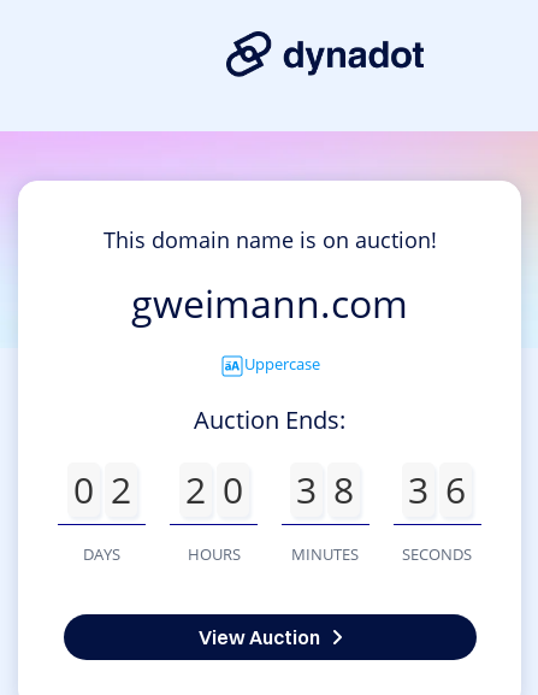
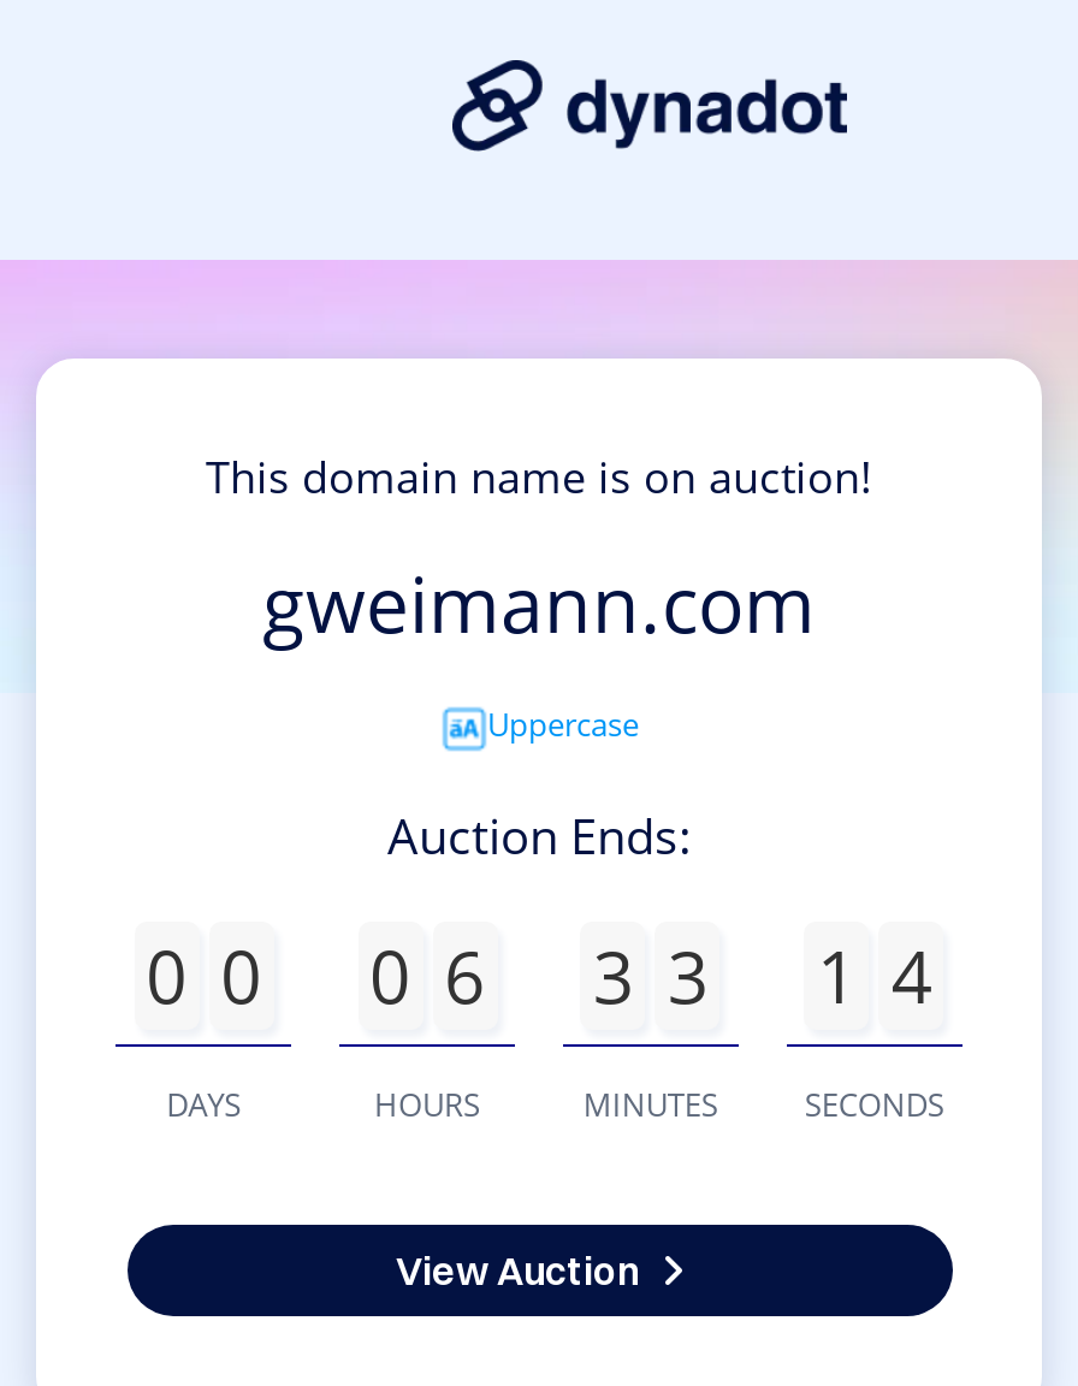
- 0 2
+ 0 0

- 2 0
+ 0 6

- 3 8
+ 3 3

- 3 6
+ 1 4
